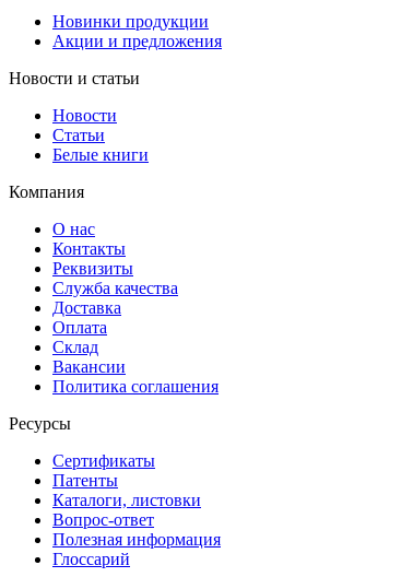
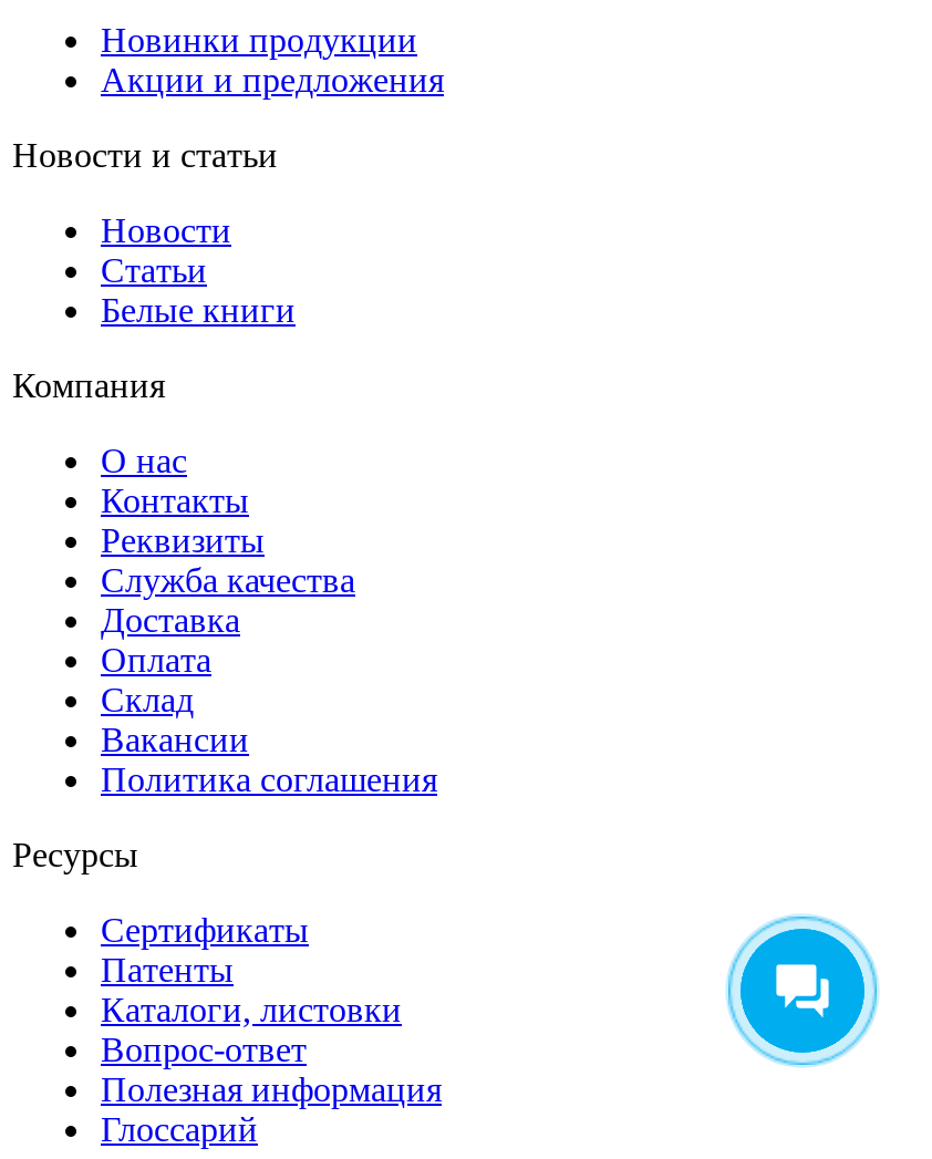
+ [image]
